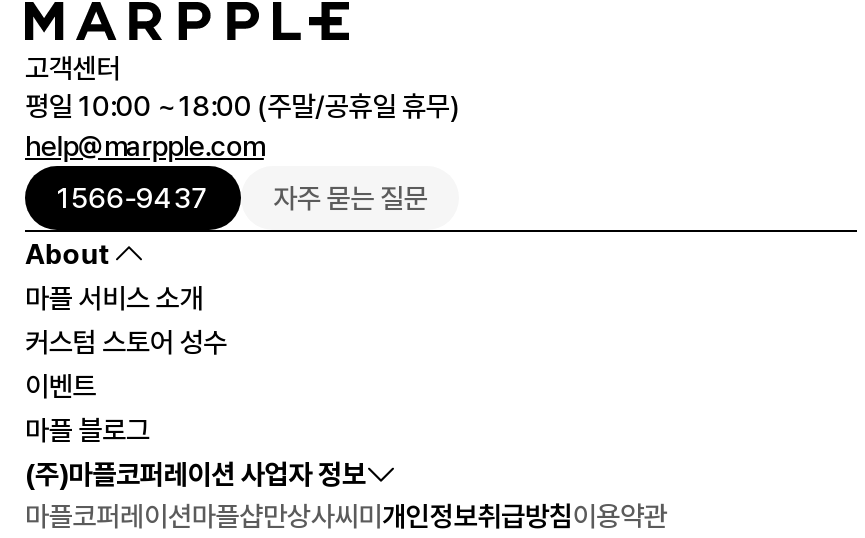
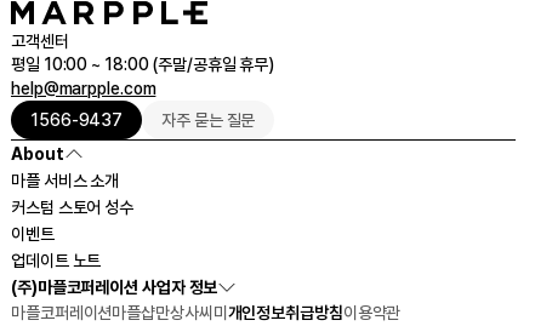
- 마플 블로그
+ 업데이트 노트
